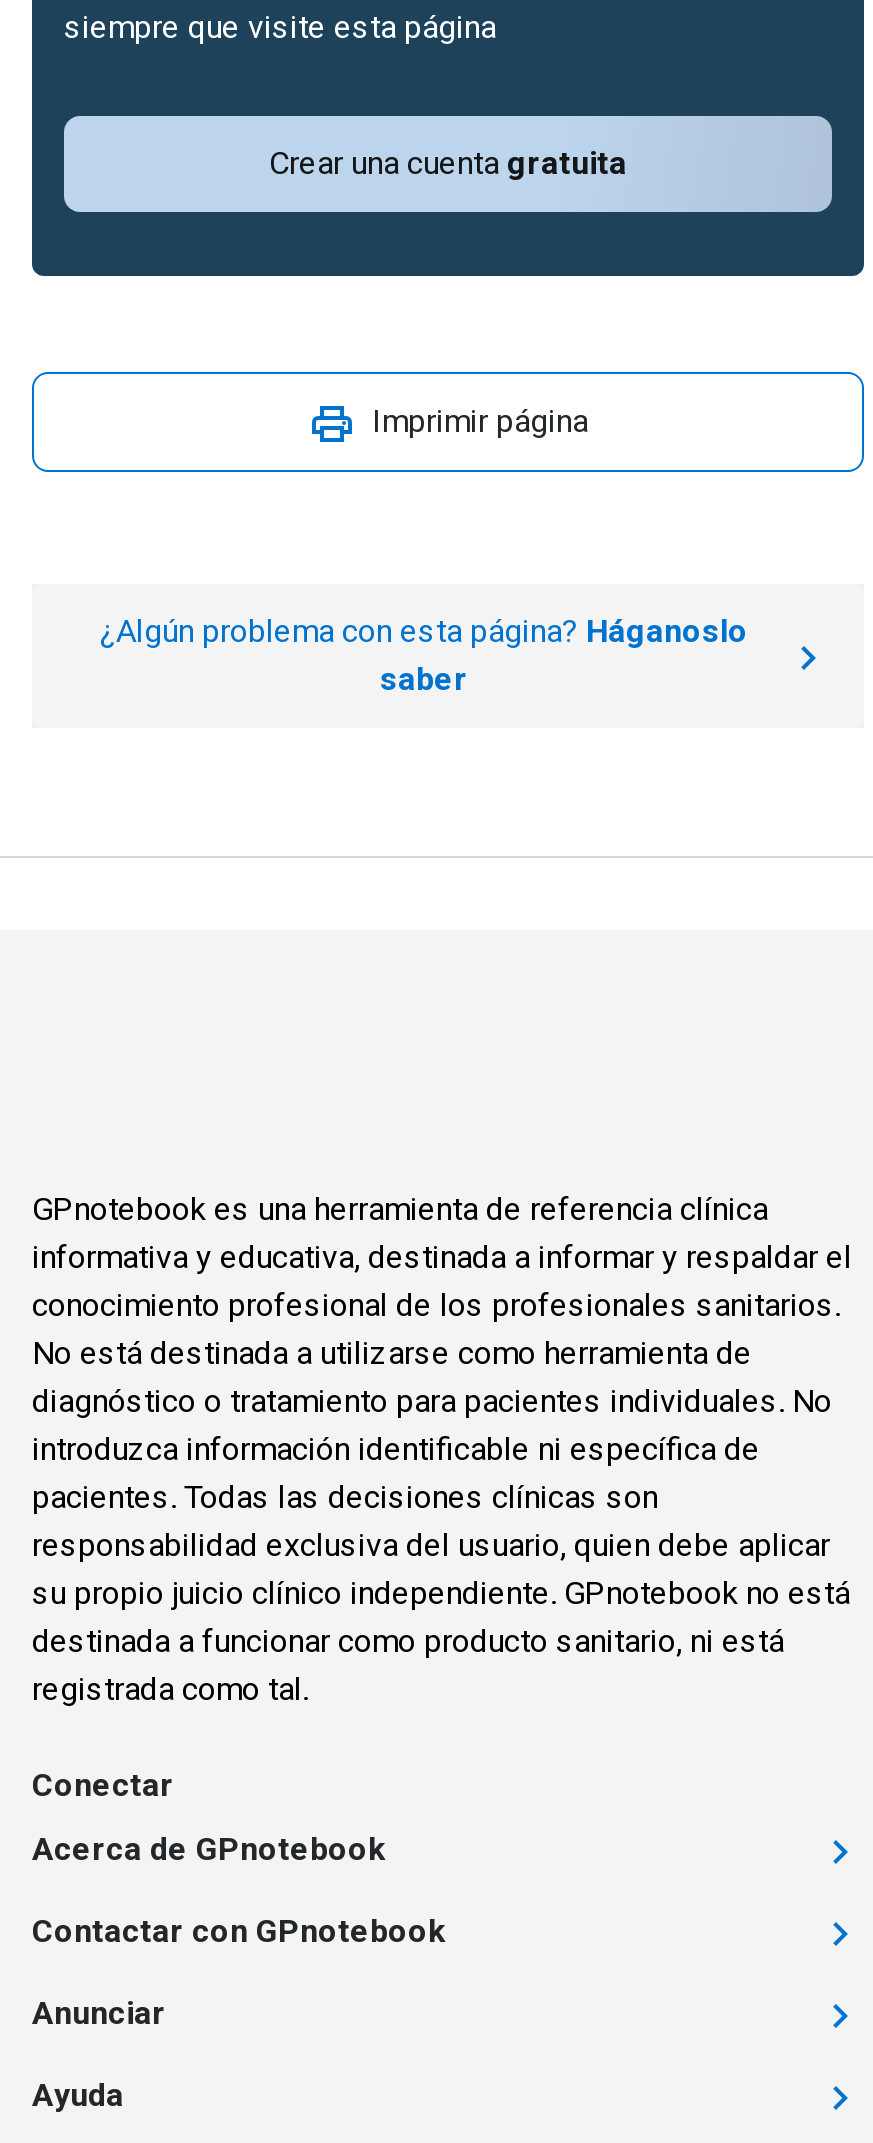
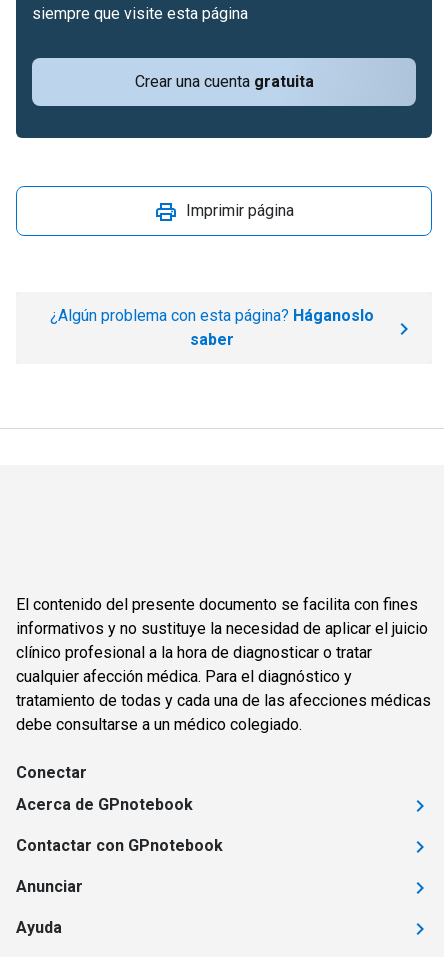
- GPnotebook es una herramienta de referencia clínica
- informativa y educativa, destinada a informar y respaldar el
- conocimiento profesional de los profesionales sanitarios.
- No está destinada a utilizarse como herramienta de
- diagnóstico o tratamiento para pacientes individuales. No
- introduzca información identificable ni específica de
- pacientes. Todas las decisiones clínicas son
- responsabilidad exclusiva del usuario, quien debe aplicar
- su propio juicio clínico independiente. GPnotebook no está
- destinada a funcionar como producto sanitario, ni está
- registrada como tal.
+ El contenido del presente documento se facilita con fines
+ informativos y no sustituye la necesidad de aplicar el juicio
+ clínico profesional a la hora de diagnosticar o tratar
+ cualquier afección médica. Para el diagnóstico y
+ tratamiento de todas y cada una de las afecciones médicas
+ debe consultarse a un médico colegiado.
